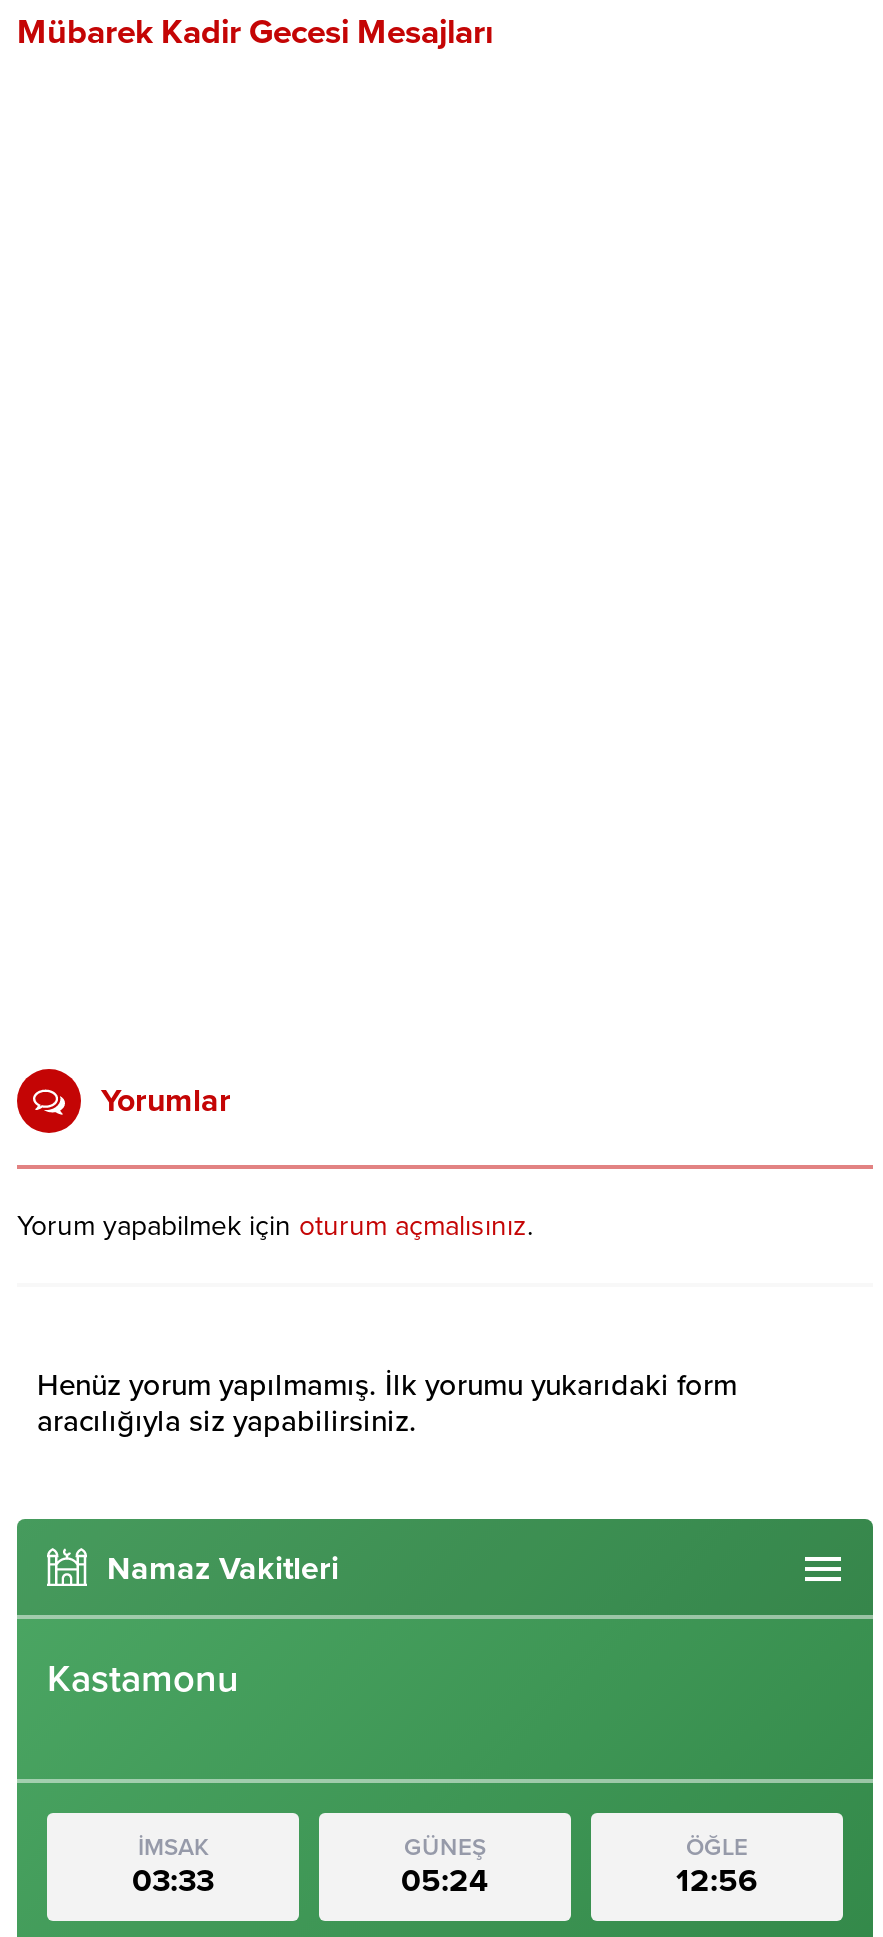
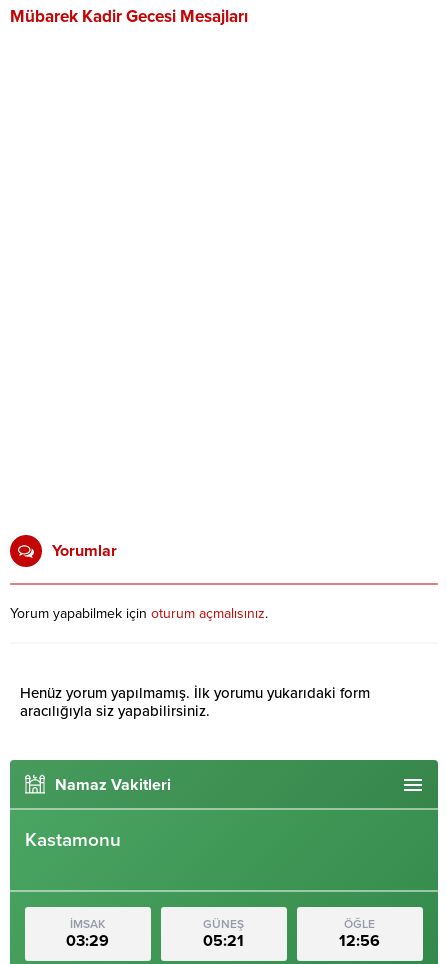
- 03:33
+ 03:29

- 05:24
+ 05:21
